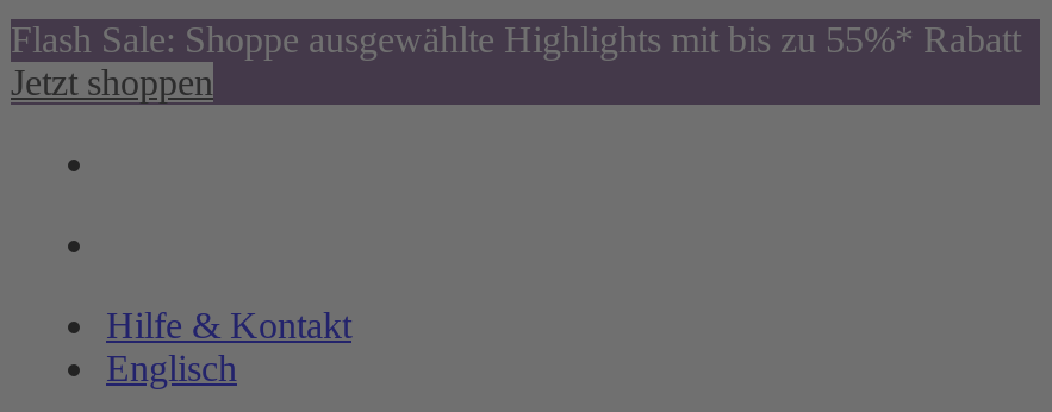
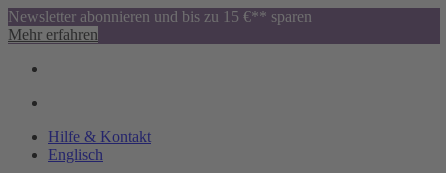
- Flash Sale: Shoppe ausgewählte Highlights mit bis zu 55%* Rabatt
- Jetzt shoppen
+ Newsletter abonnieren und bis zu 15 €** sparen
+ Mehr erfahren
